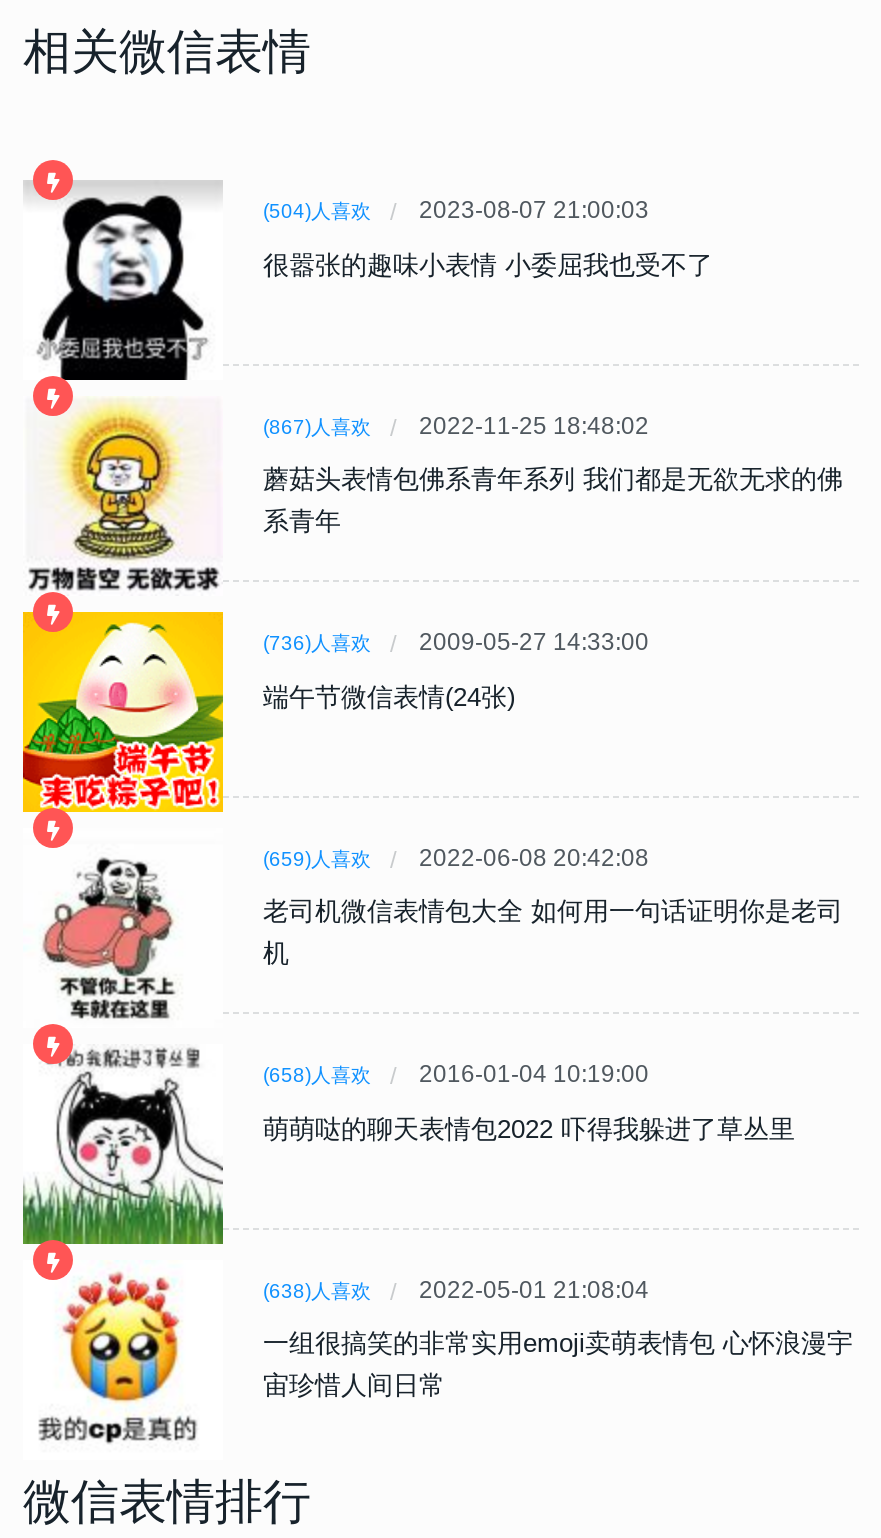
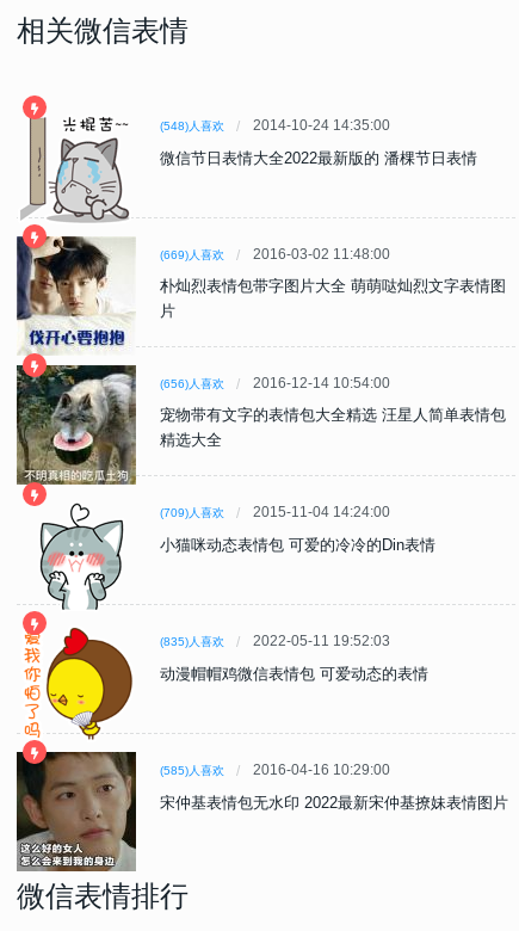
- [image]
- (504)人喜欢
- 2023-08-07 21:00:03
+ [image]
+ (548)人喜欢
+ 2014-10-24 14:35:00

- 很嚣张的趣味小表情 小委屈我也受不了
+ 微信节日表情大全2022最新版的 潘棵节日表情

- [image]
- (867)人喜欢
- 2022-11-25 18:48:02
+ [image]
+ (669)人喜欢
+ 2016-03-02 11:48:00

- 蘑菇头表情包佛系青年系列 我们都是无欲无求的佛
- 系青年
+ 朴灿烈表情包带字图片大全 萌萌哒灿烈文字表情图
+ 片

- [image]
- (736)人喜欢
- 2009-05-27 14:33:00
+ [image]
+ (656)人喜欢
+ 2016-12-14 10:54:00

- 端午节微信表情(24张)
+ 宠物带有文字的表情包大全精选 汪星人简单表情包
+ 精选大全

- [image]
- (659)人喜欢
- 2022-06-08 20:42:08
+ [image]
+ (709)人喜欢
+ 2015-11-04 14:24:00

- 老司机微信表情包大全 如何用一句话证明你是老司
- 机
+ 小猫咪动态表情包 可爱的冷冷的Din表情

- [image]
- (658)人喜欢
- 2016-01-04 10:19:00
+ [image]
+ (835)人喜欢
+ 2022-05-11 19:52:03

- 萌萌哒的聊天表情包2022 吓得我躲进了草丛里
+ 动漫帽帽鸡微信表情包 可爱动态的表情

- [image]
- (638)人喜欢
- 2022-05-01 21:08:04
+ [image]
+ (585)人喜欢
+ 2016-04-16 10:29:00

- 一组很搞笑的非常实用emoji卖萌表情包 心怀浪漫宇
- 宙珍惜人间日常
+ 宋仲基表情包无水印 2022最新宋仲基撩妹表情图片
